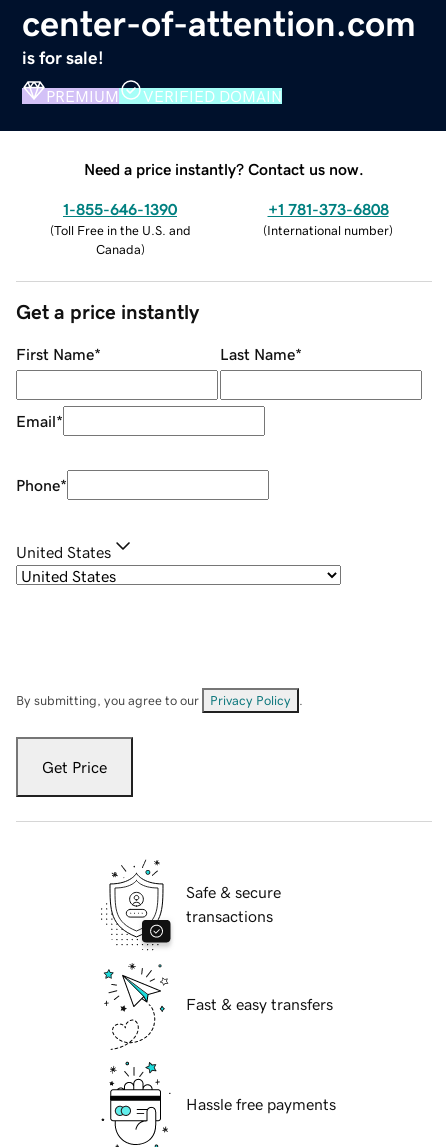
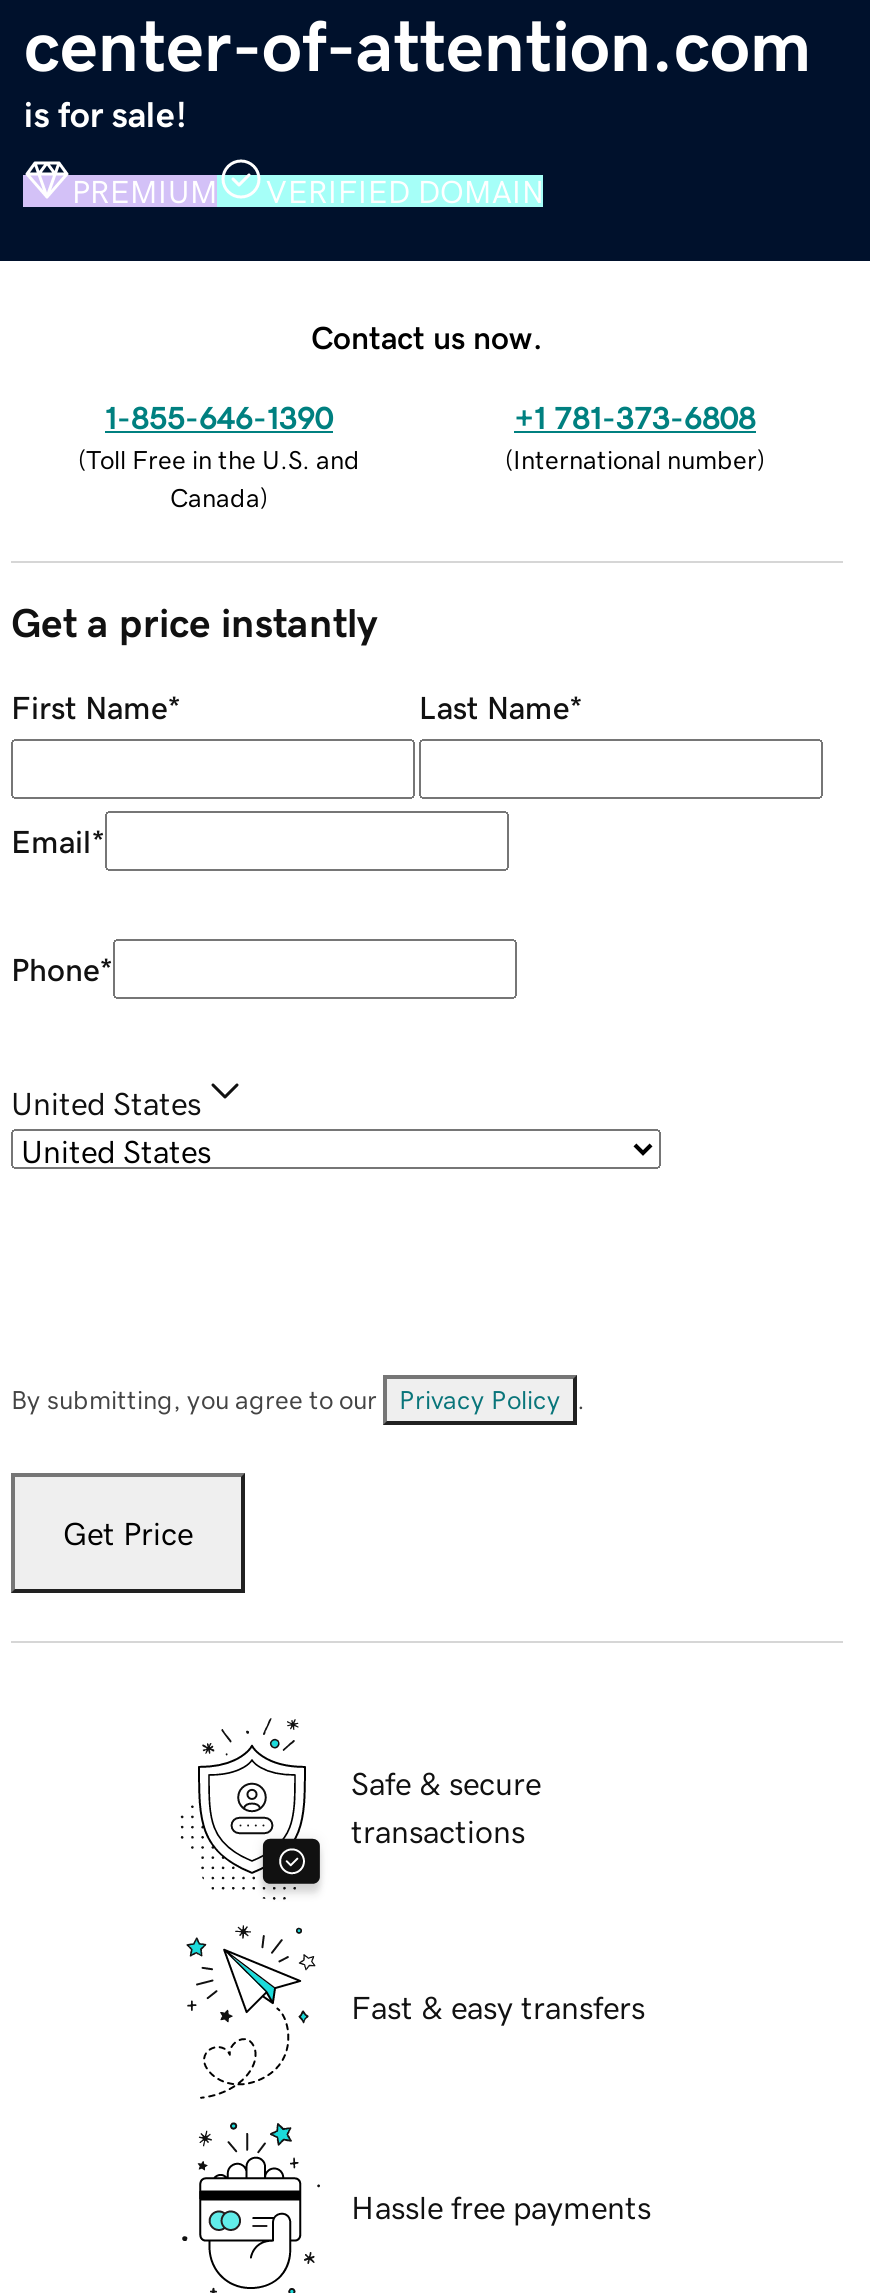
- Need a price instantly? Contact us now.
+ Contact us now.
